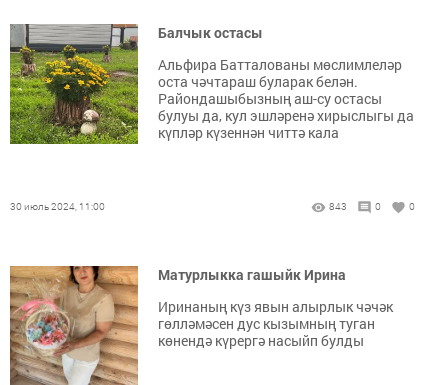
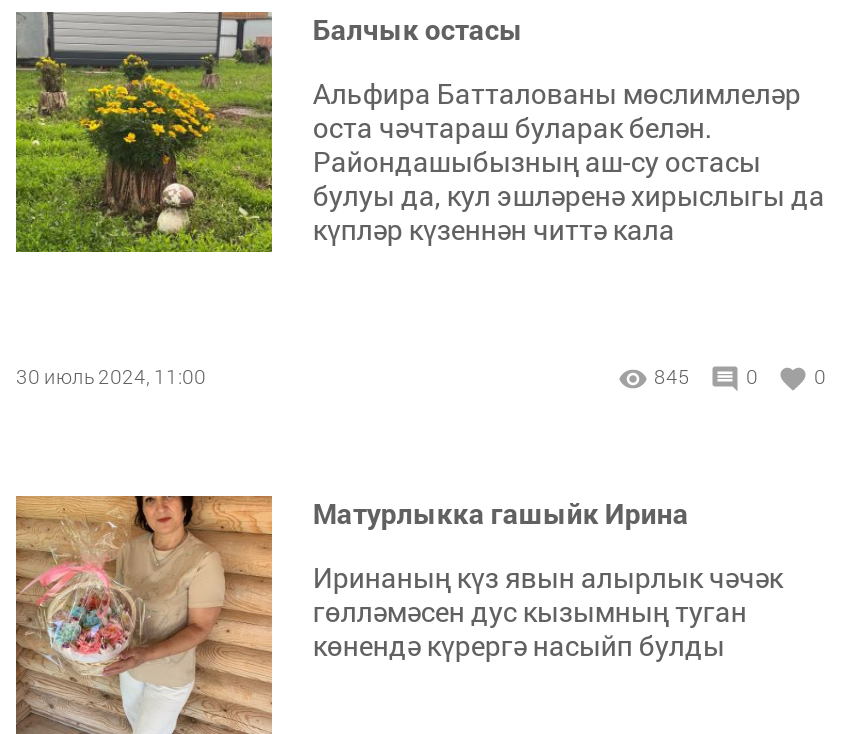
- 843
+ 845
